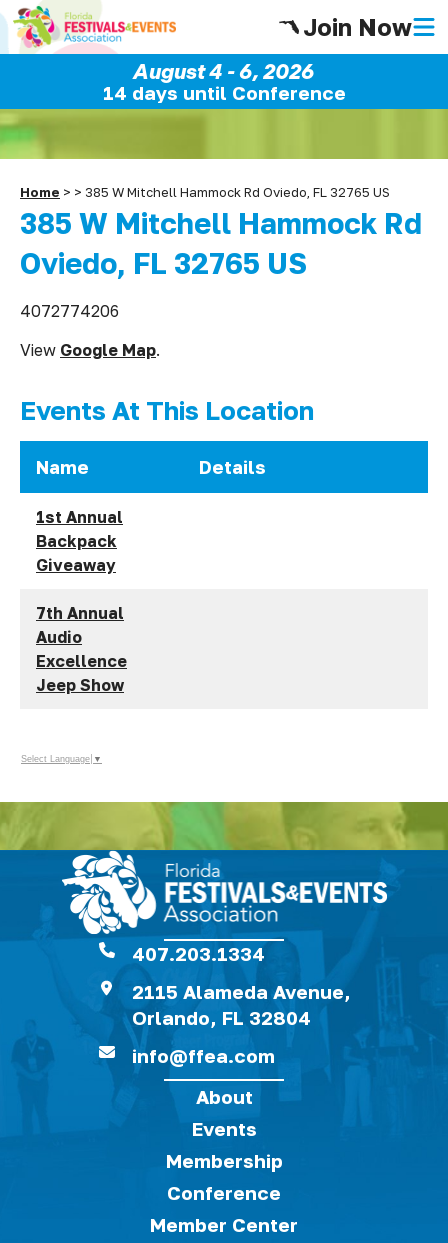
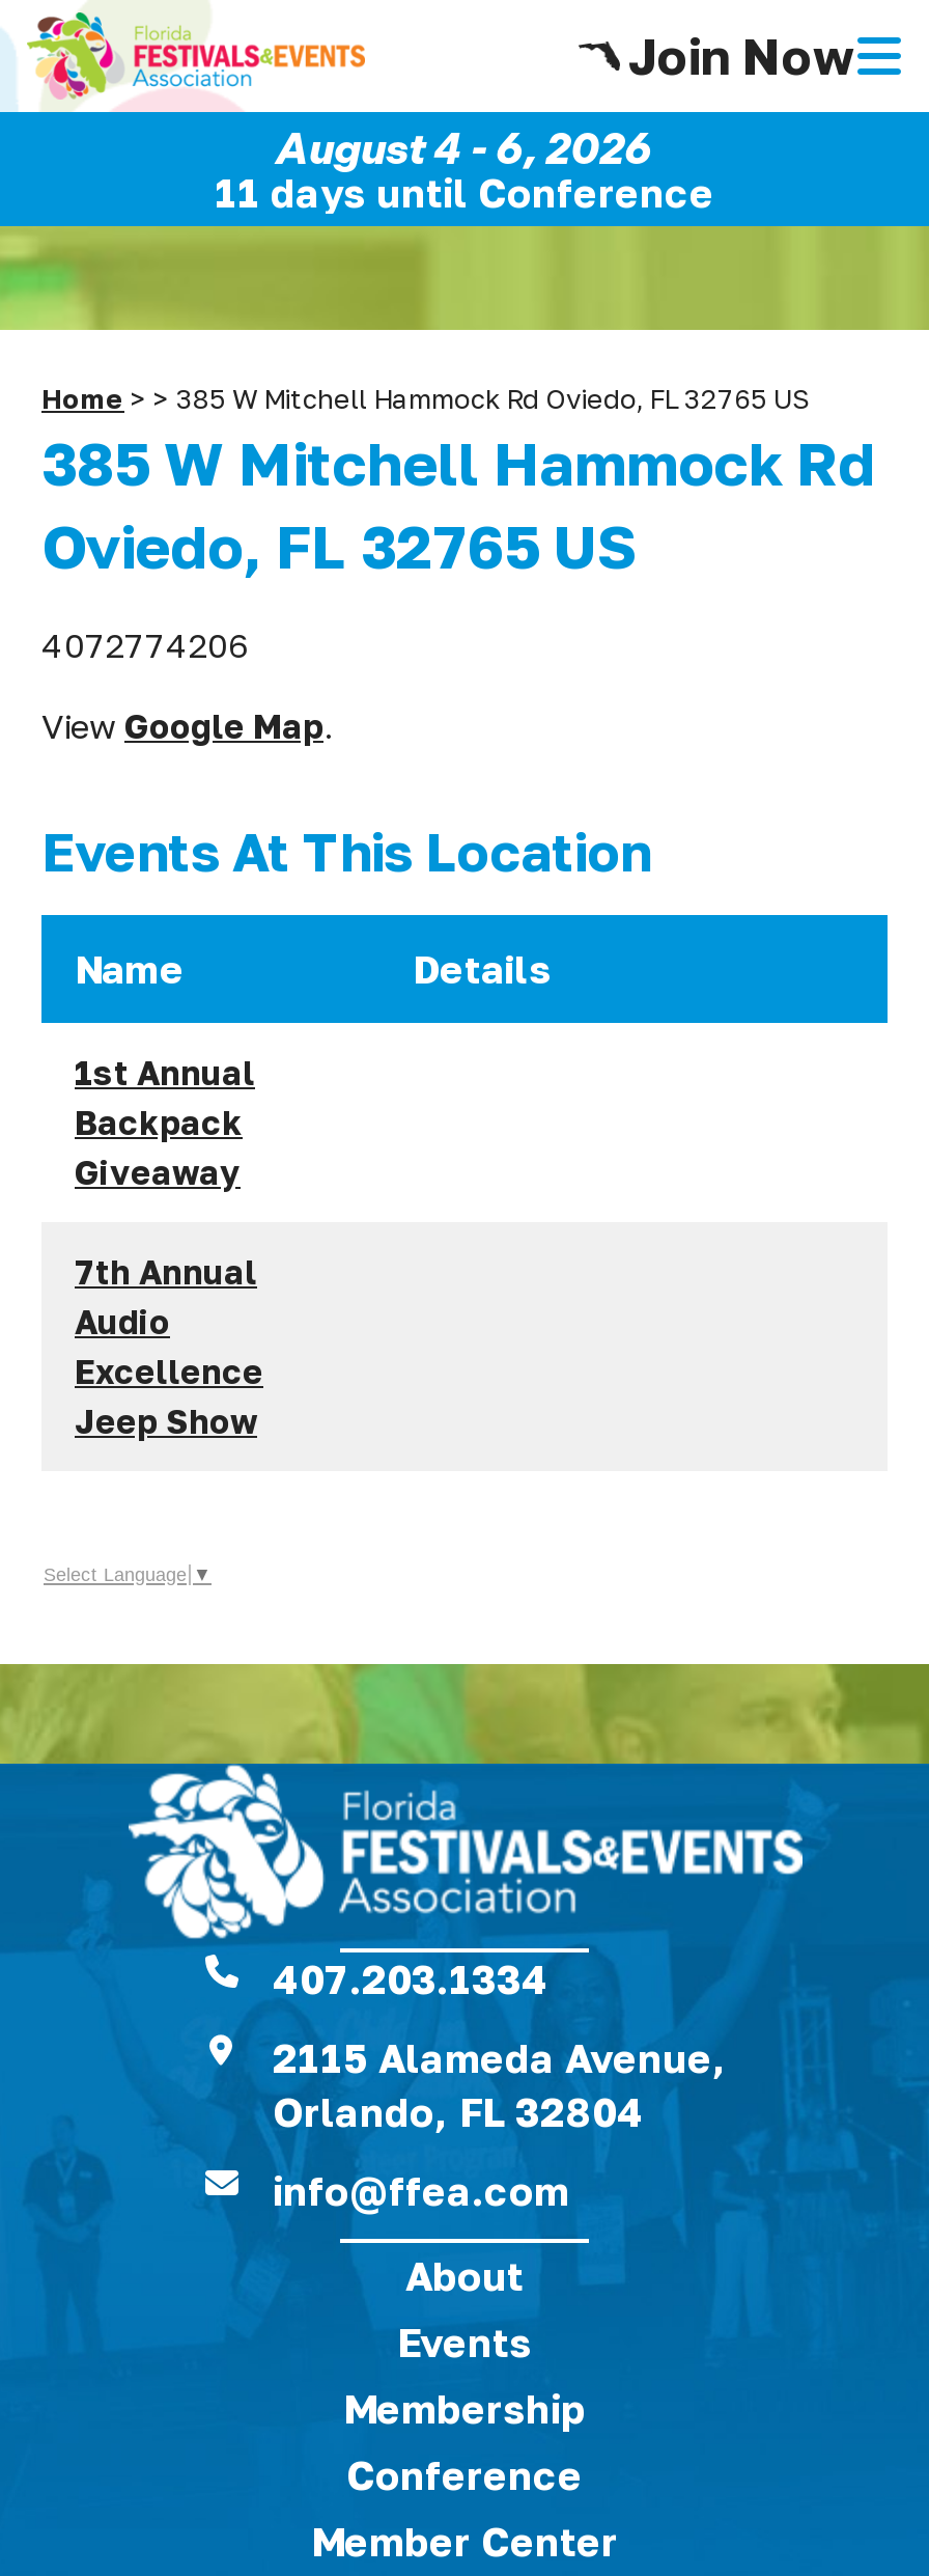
- 14 days until Conference
+ 11 days until Conference
